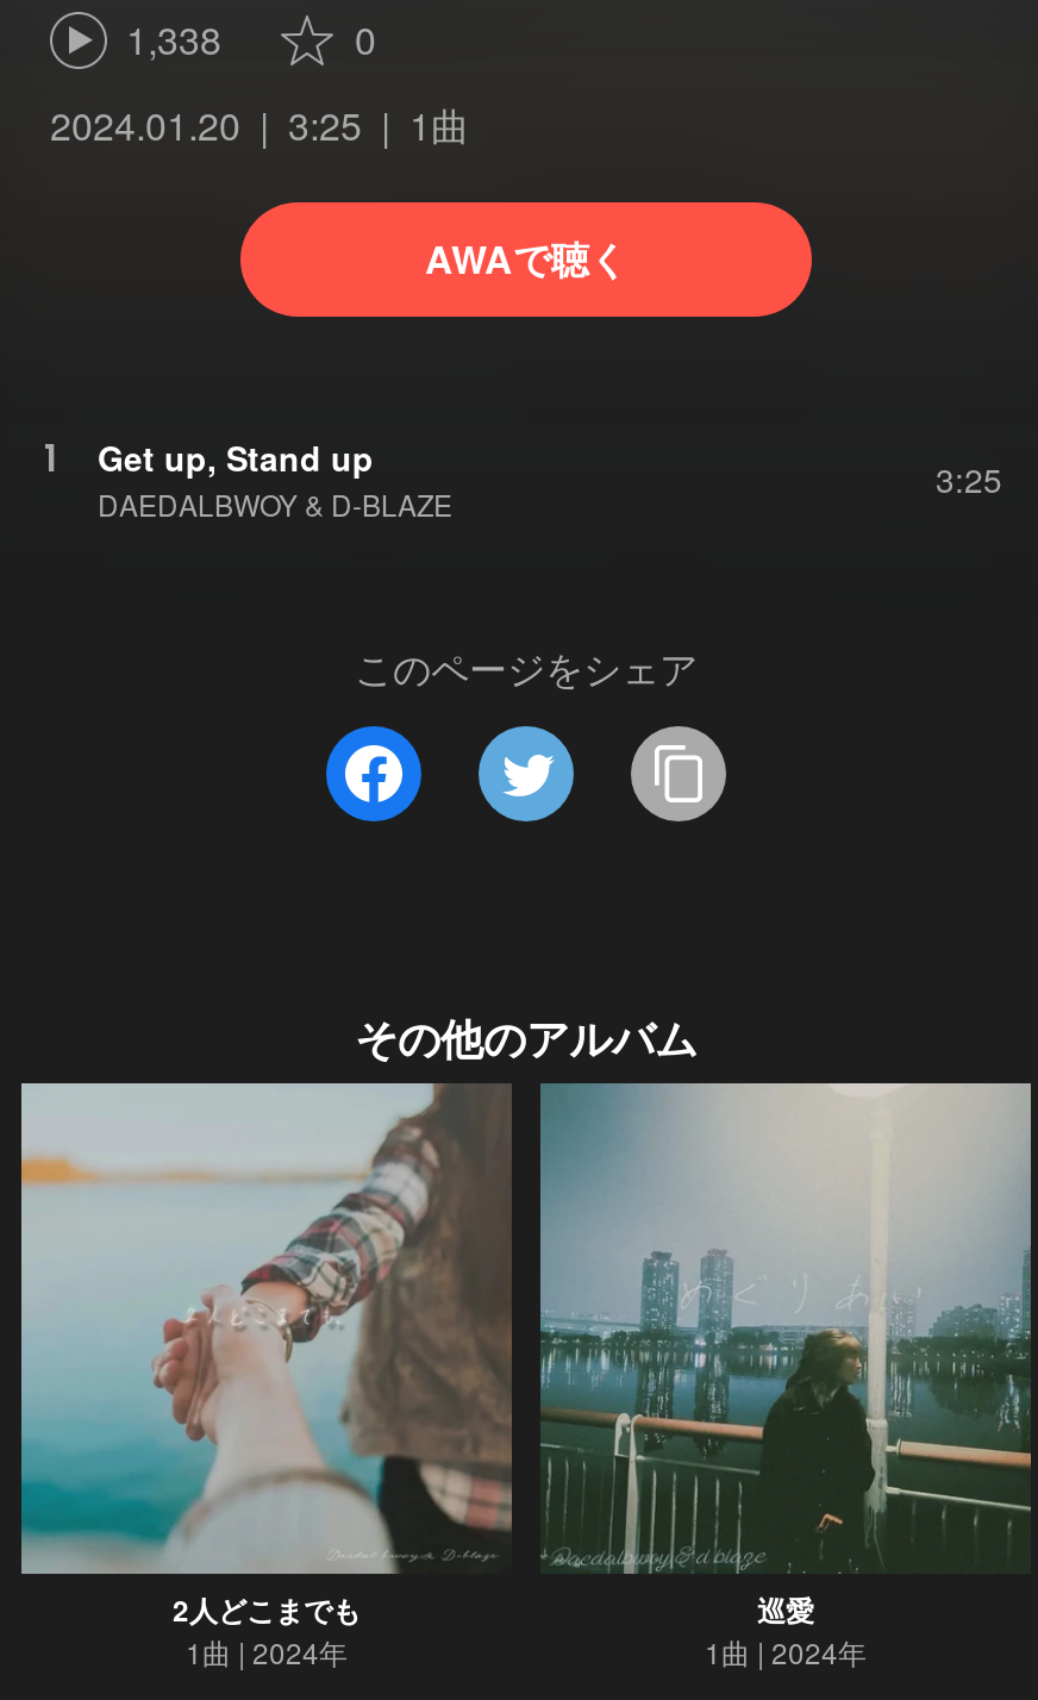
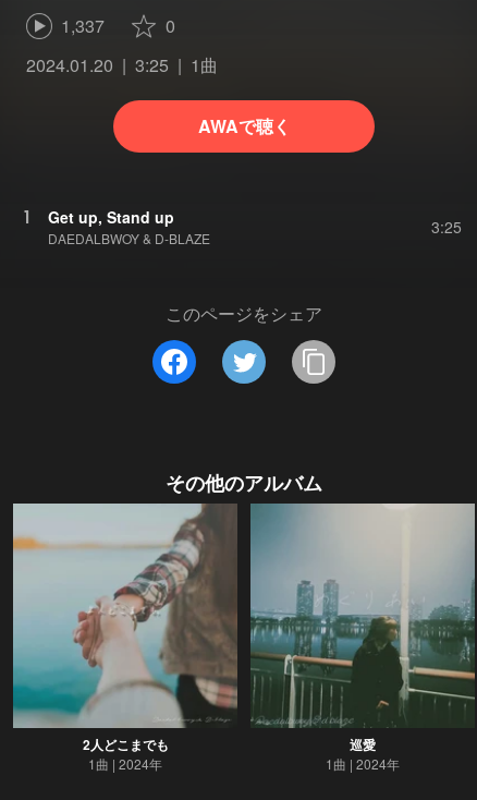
- 1,338
+ 1,337
